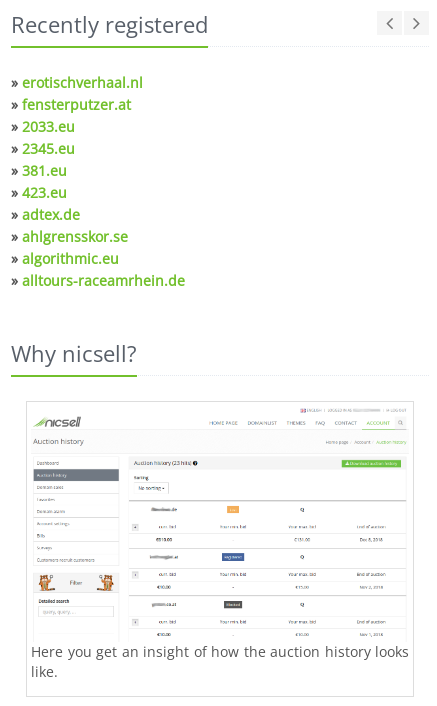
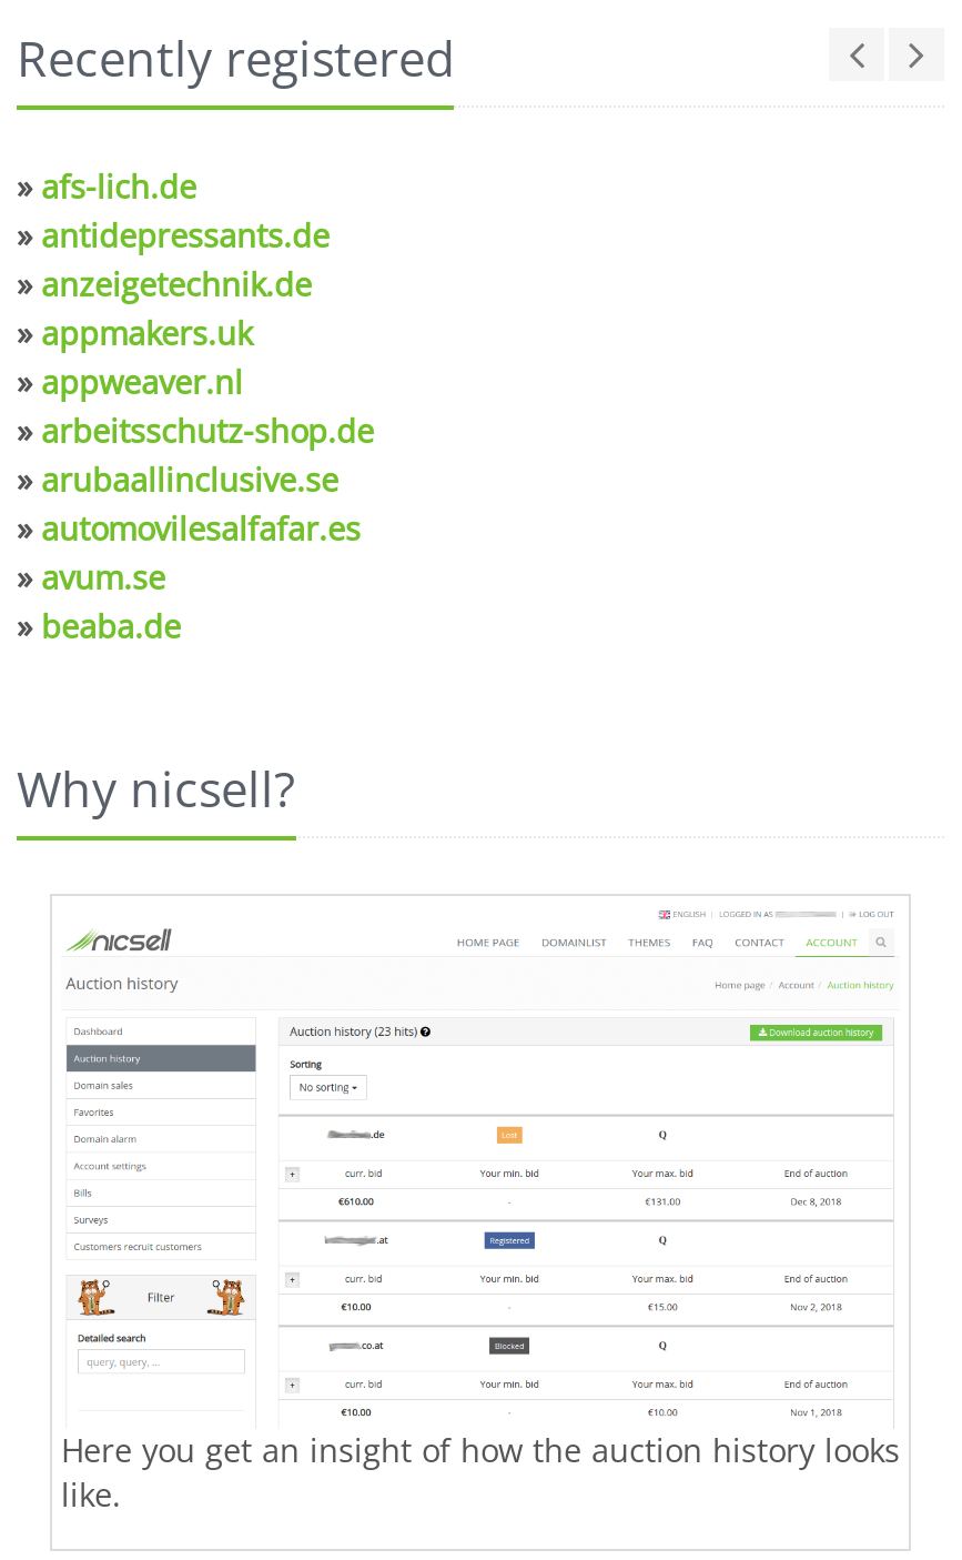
- » erotischverhaal.nl
- » fensterputzer.at
- » 2033.eu
- » 2345.eu
- » 381.eu
- » 423.eu
- » adtex.de
- » ahlgrensskor.se
- » algorithmic.eu
- » alltours-raceamrhein.de
+ » afs-lich.de
+ » antidepressants.de
+ » anzeigetechnik.de
+ » appmakers.uk
+ » appweaver.nl
+ » arbeitsschutz-shop.de
+ » arubaallinclusive.se
+ » automovilesalfafar.es
+ » avum.se
+ » beaba.de
